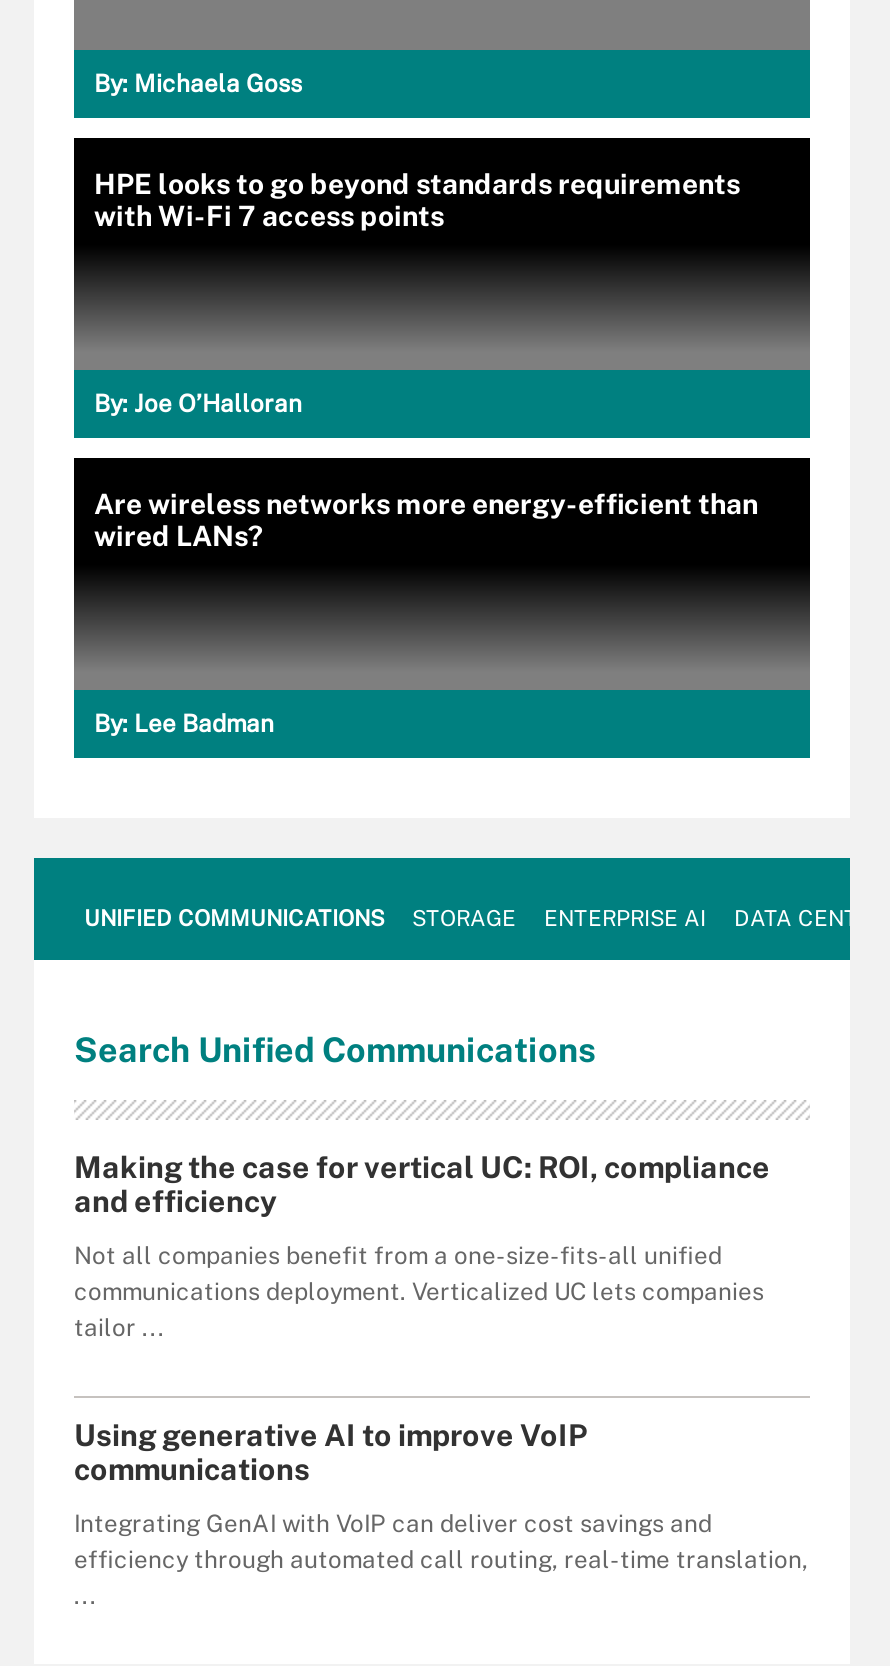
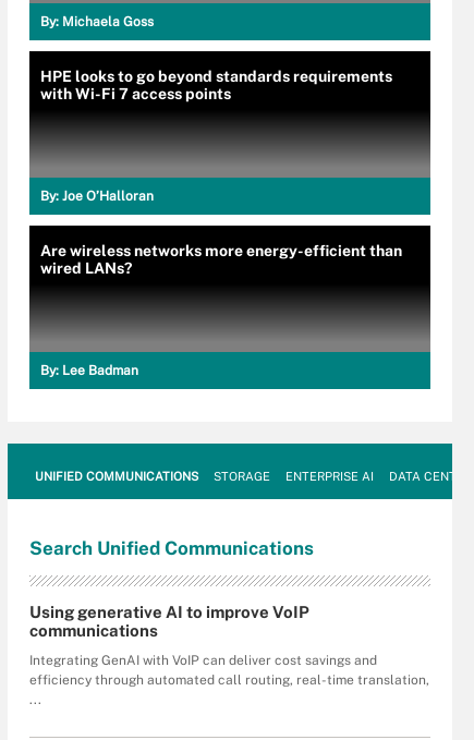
- Making the case for vertical UC: ROI, compliance
- and efficiency
- Not all companies benefit from a one-size-fits-all unified
- communications deployment. Verticalized UC lets companies
- tailor ...
